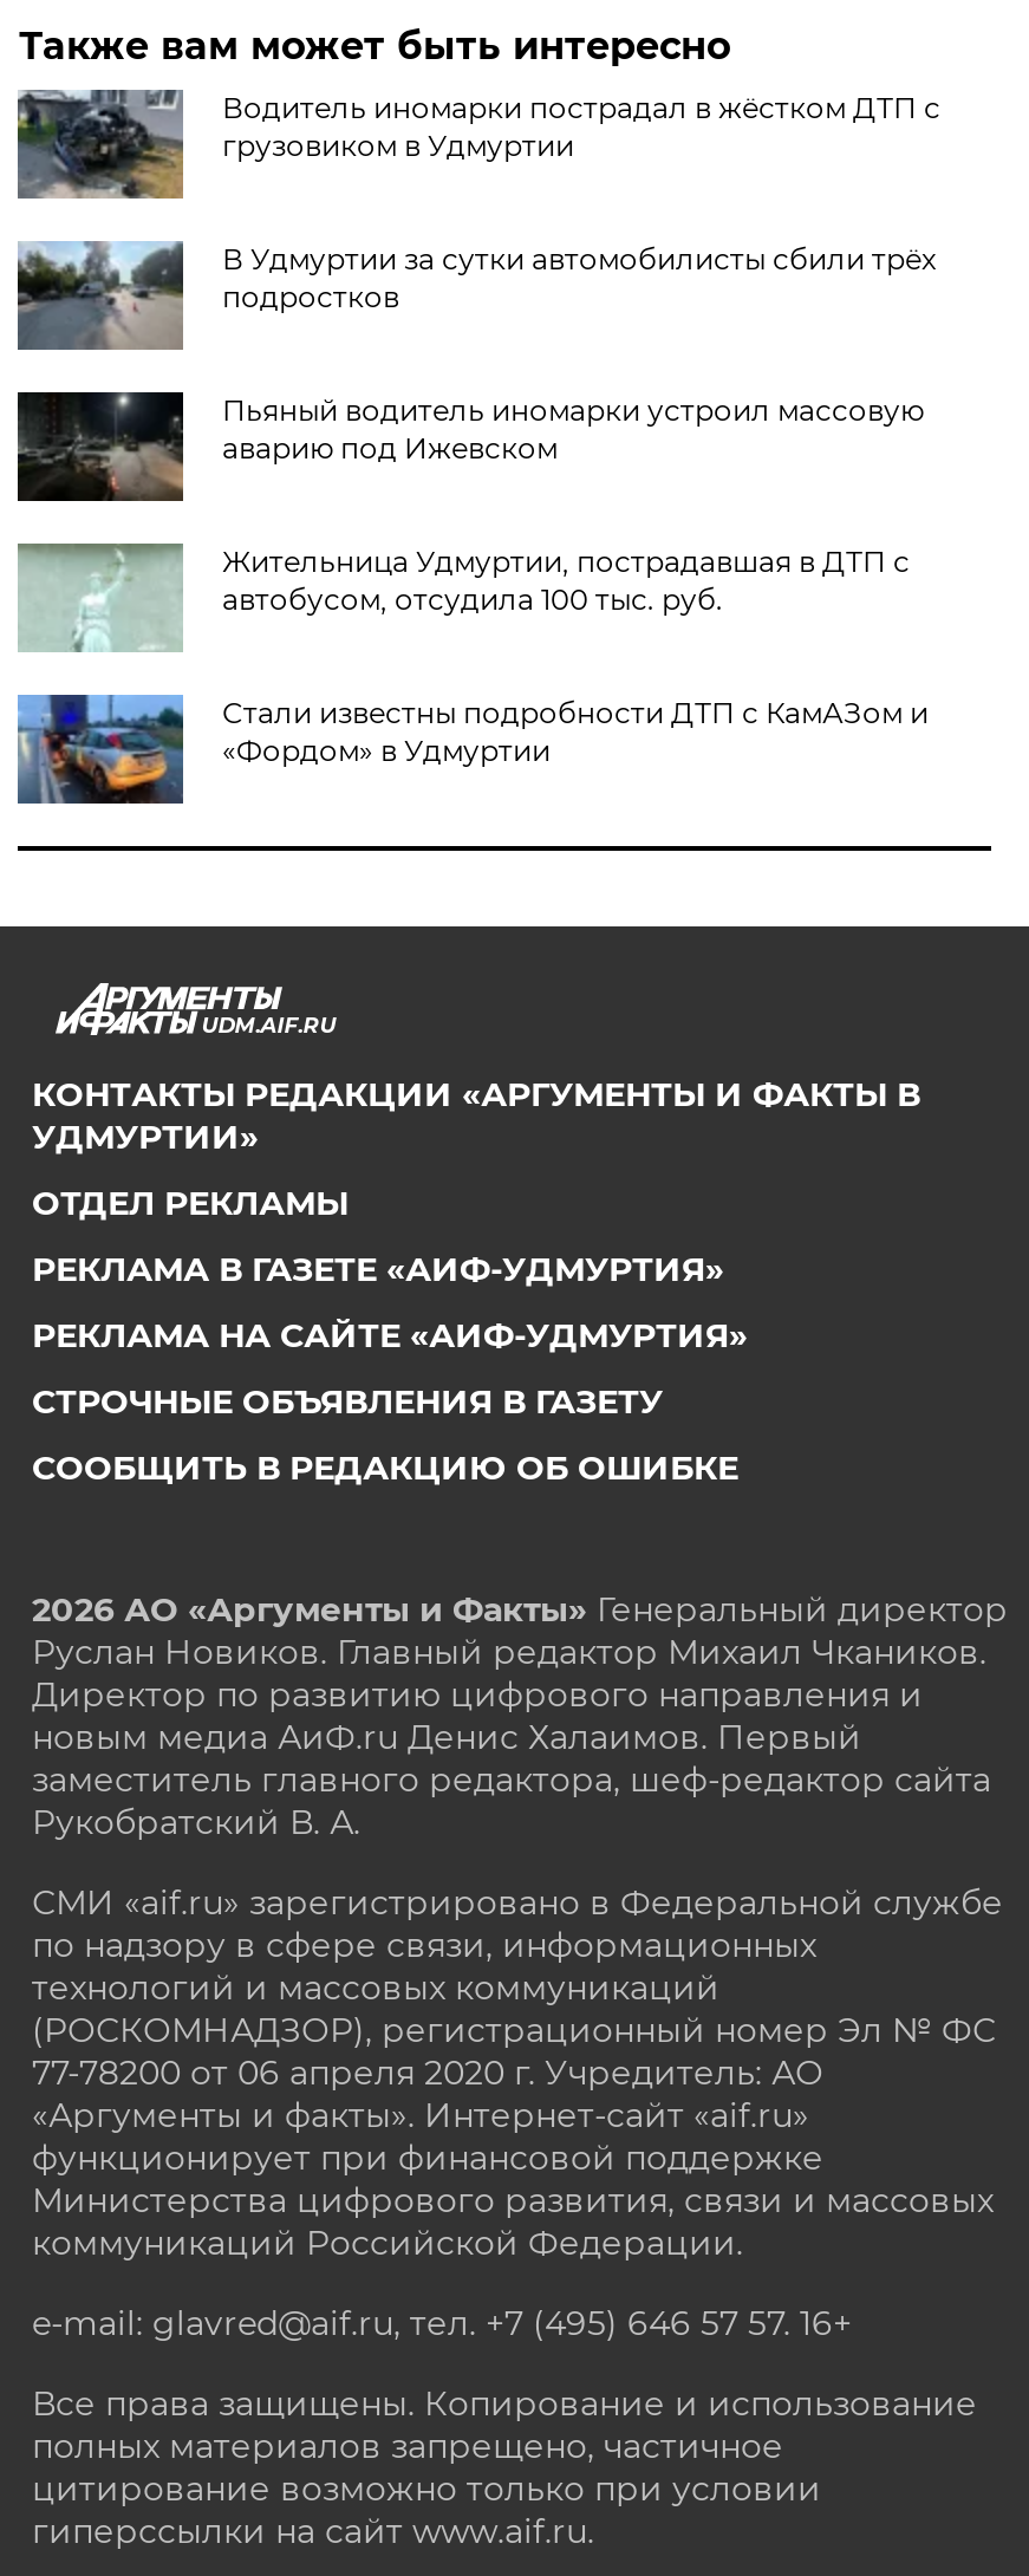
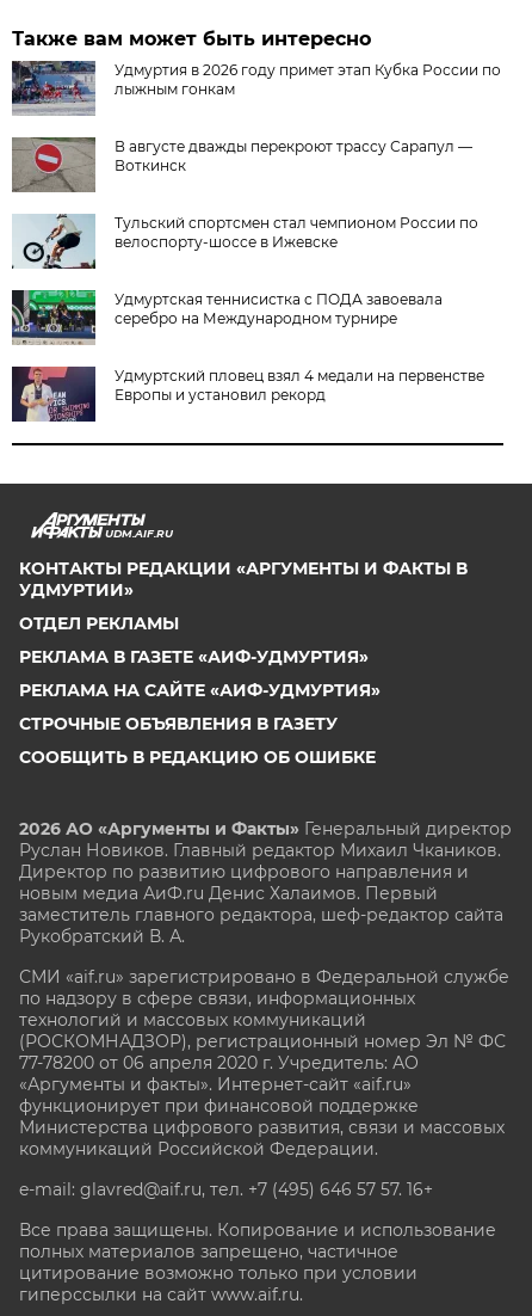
- [image]
- Водитель иномарки пострадал в жёстком ДТП с
- грузовиком в Удмуртии
+ [image]
+ Удмуртия в 2026 году примет этап Кубка России по
+ лыжным гонкам

- [image]
- В Удмуртии за сутки автомобилисты сбили трёх
- подростков
+ [image]
+ В августе дважды перекроют трассу Сарапул —
+ Воткинск

- [image]
- Пьяный водитель иномарки устроил массовую
- аварию под Ижевском
+ [image]
+ Тульский спортсмен стал чемпионом России по
+ велоспорту-шоссе в Ижевске

- [image]
- Жительница Удмуртии, пострадавшая в ДТП с
- автобусом, отсудила 100 тыс. руб.
+ [image]
+ Удмуртская теннисистка с ПОДА завоевала
+ серебро на Международном турнире

- [image]
- Стали известны подробности ДТП с КамАЗом и
- «Фордом» в Удмуртии
+ [image]
+ Удмуртский пловец взял 4 медали на первенстве
+ Европы и установил рекорд
